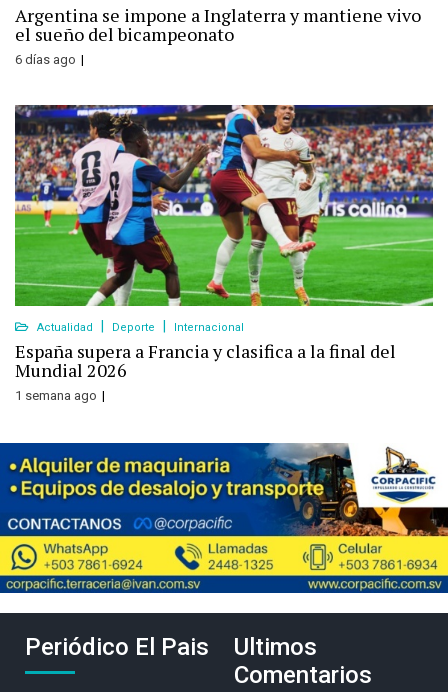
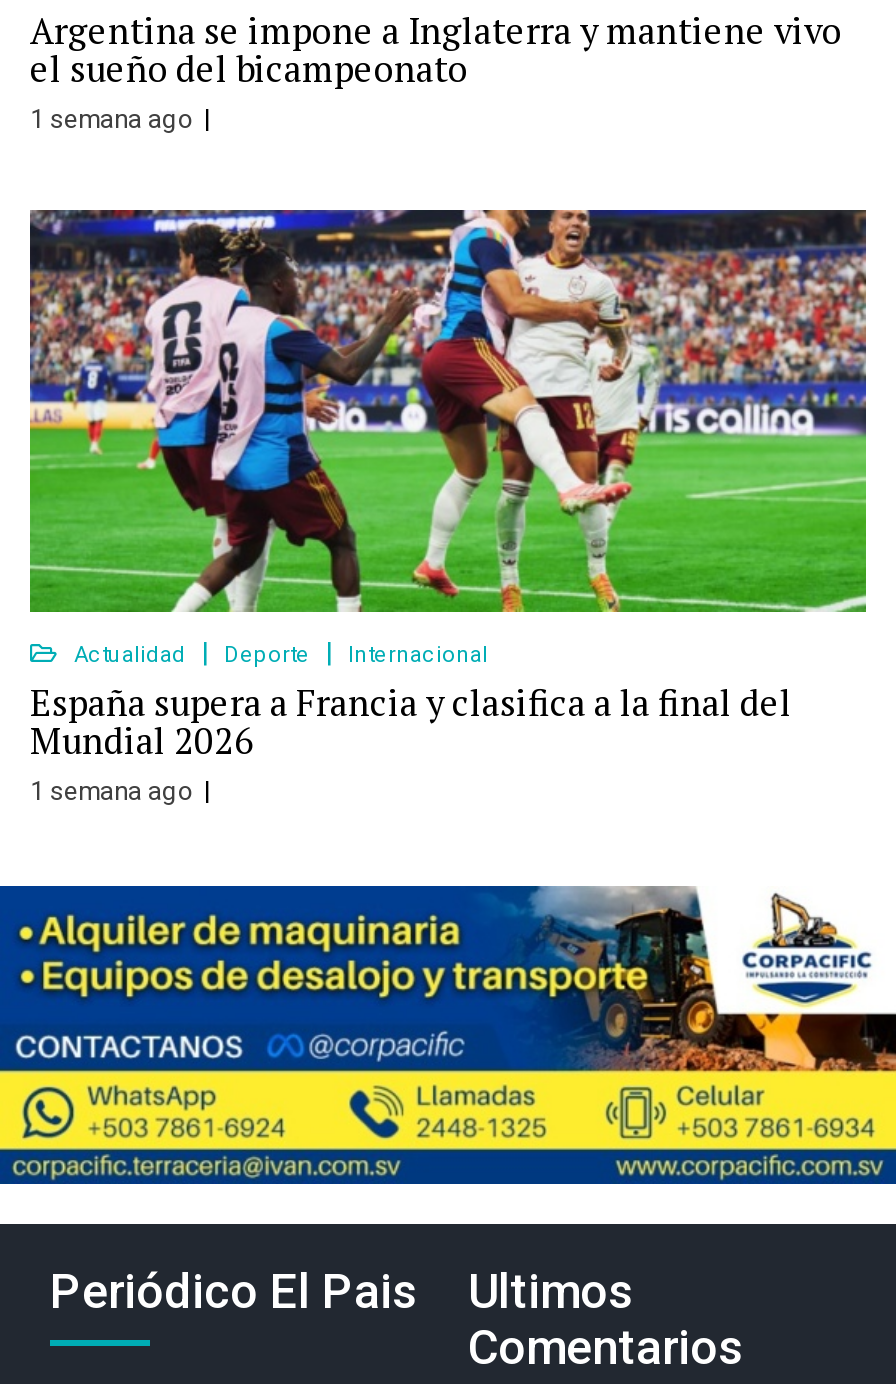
- 6 días ago
+ 1 semana ago
